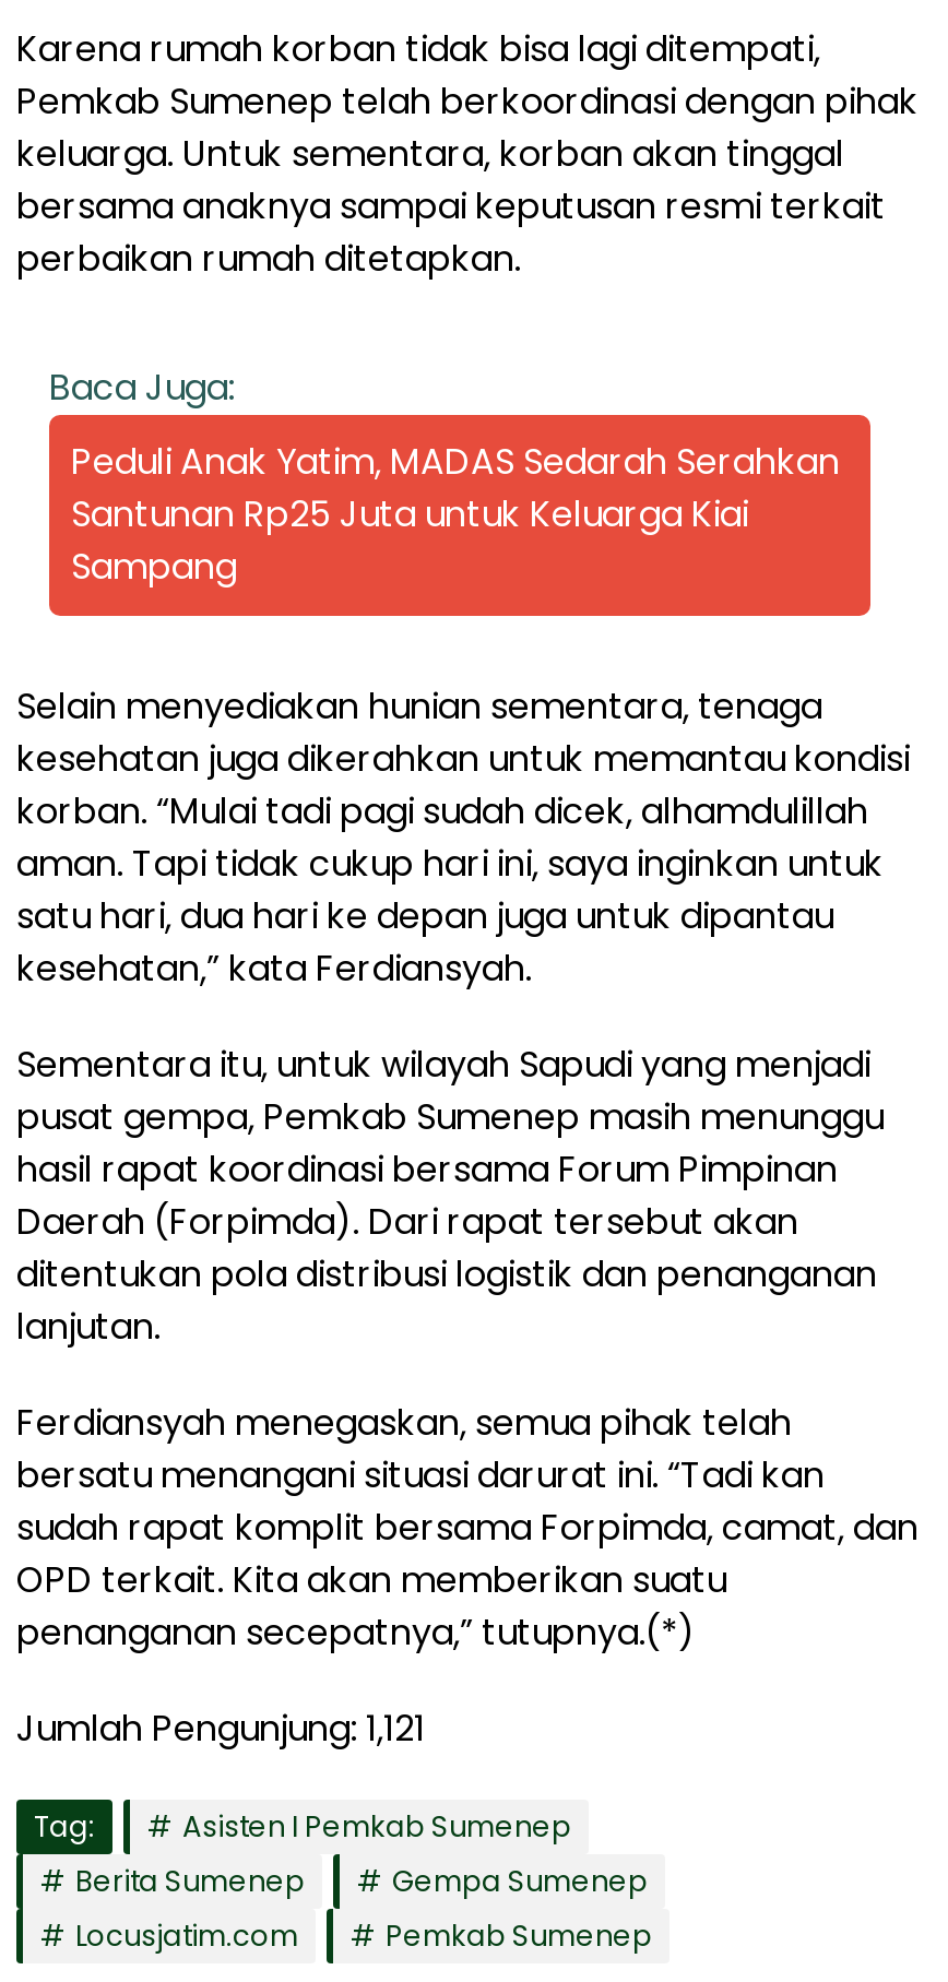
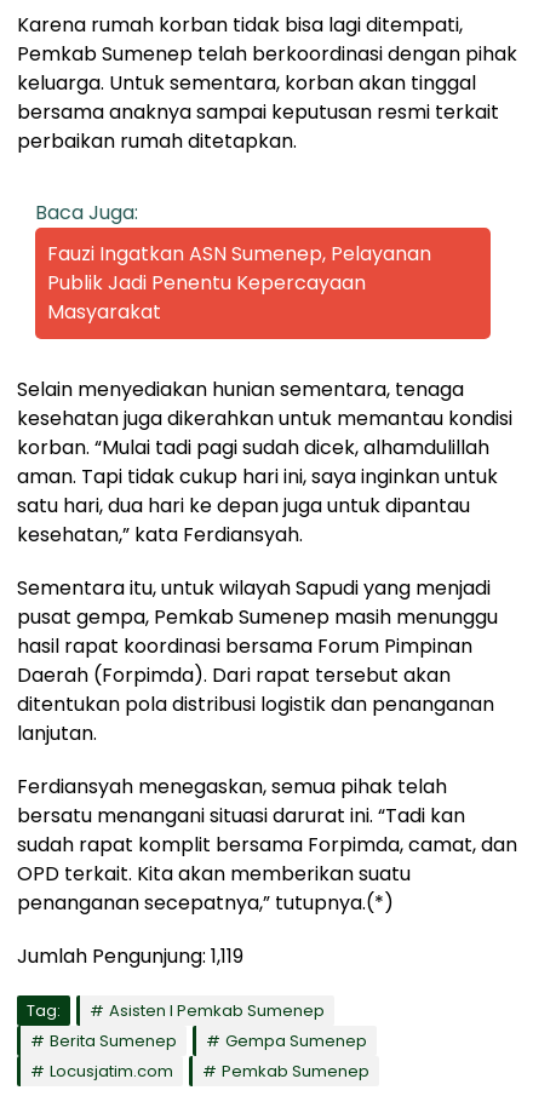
- Peduli Anak Yatim, MADAS Sedarah Serahkan
- Santunan Rp25 Juta untuk Keluarga Kiai
- Sampang
+ Fauzi Ingatkan ASN Sumenep, Pelayanan
+ Publik Jadi Penentu Kepercayaan
+ Masyarakat

- Jumlah Pengunjung: 1,121
+ Jumlah Pengunjung: 1,119
